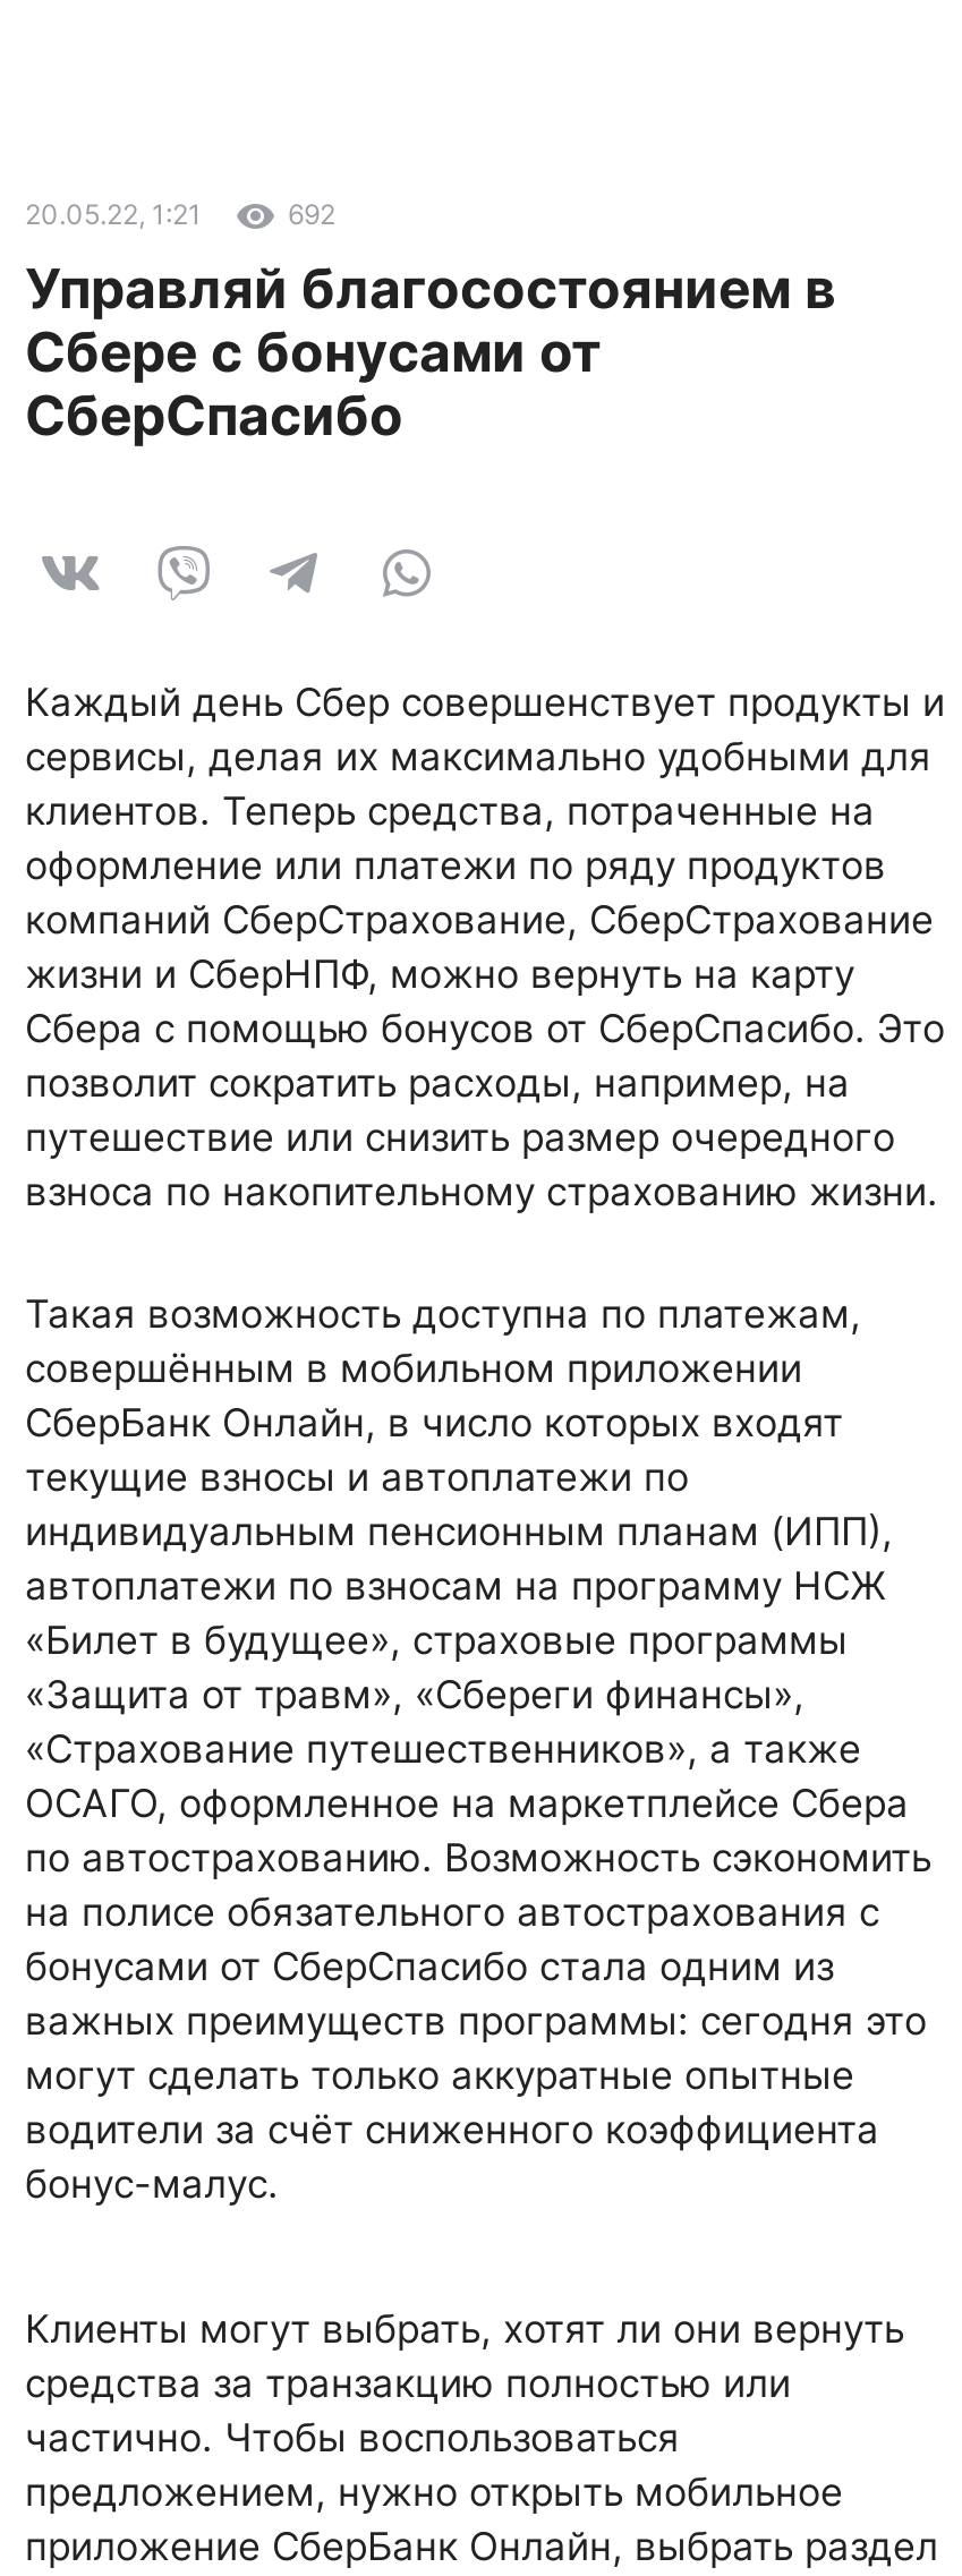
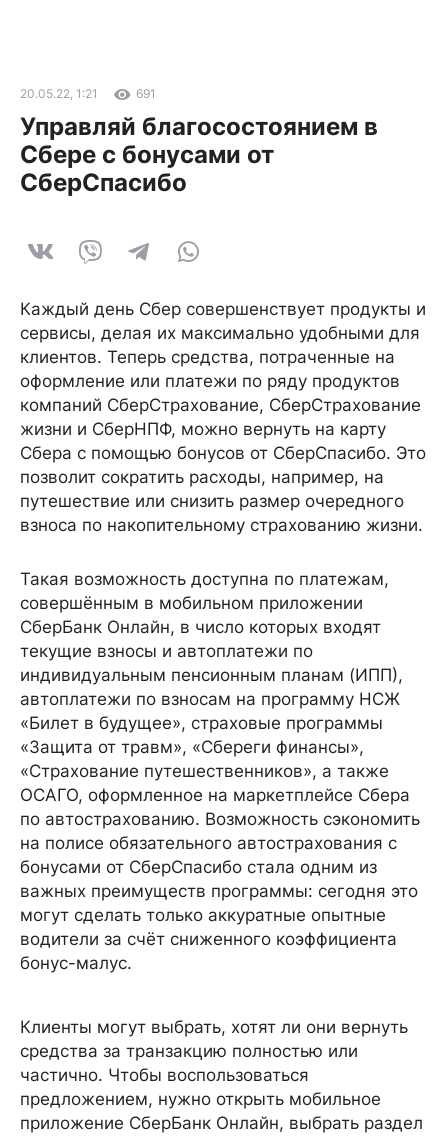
- 692
+ 691
